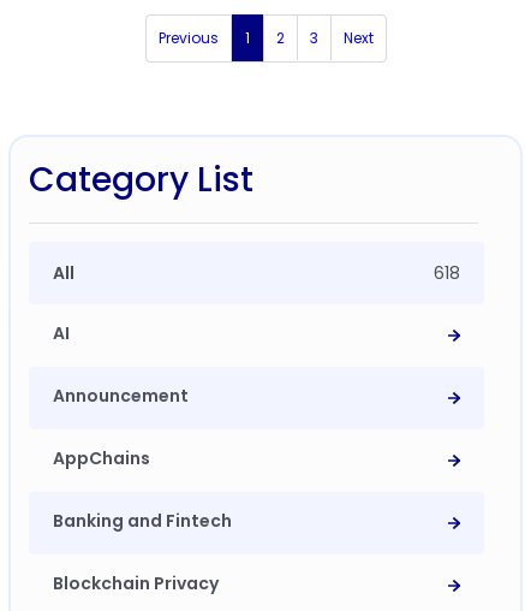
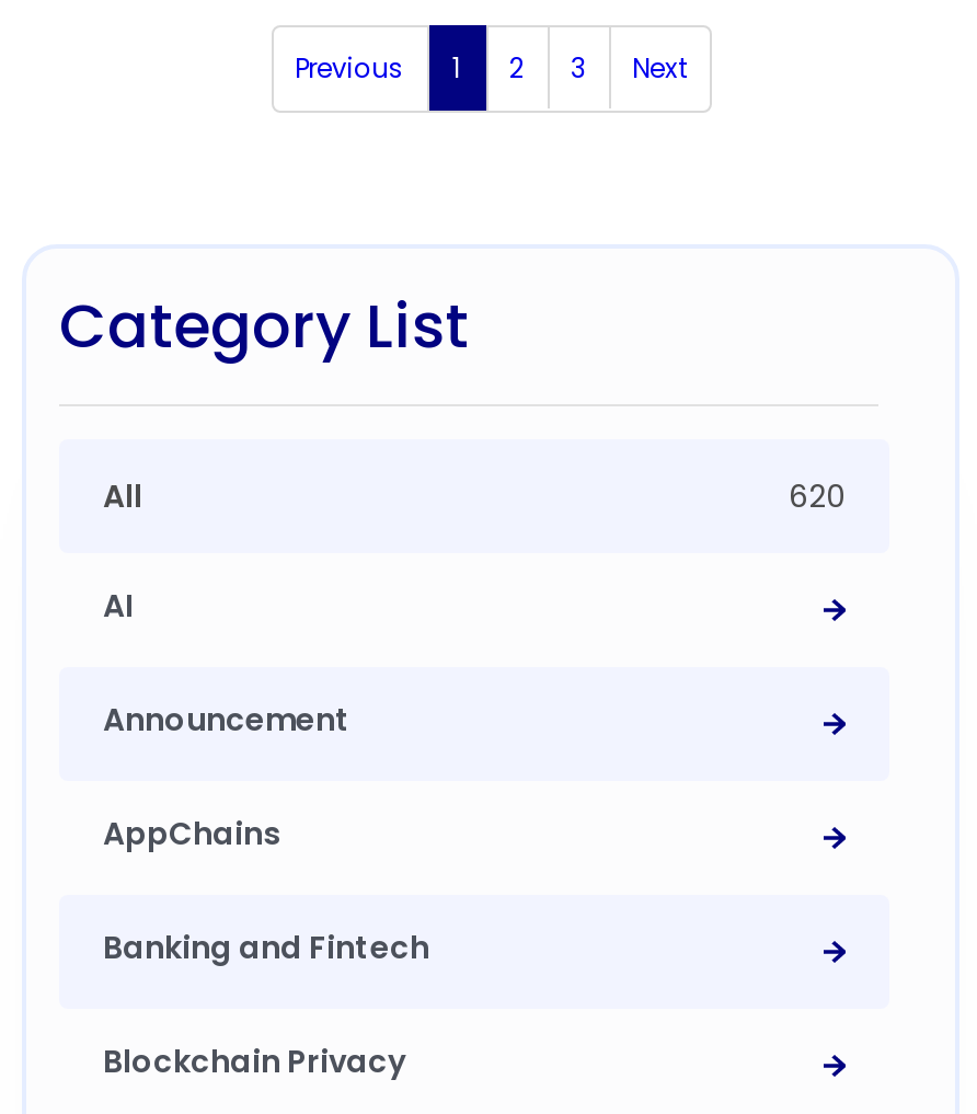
- 618
+ 620
